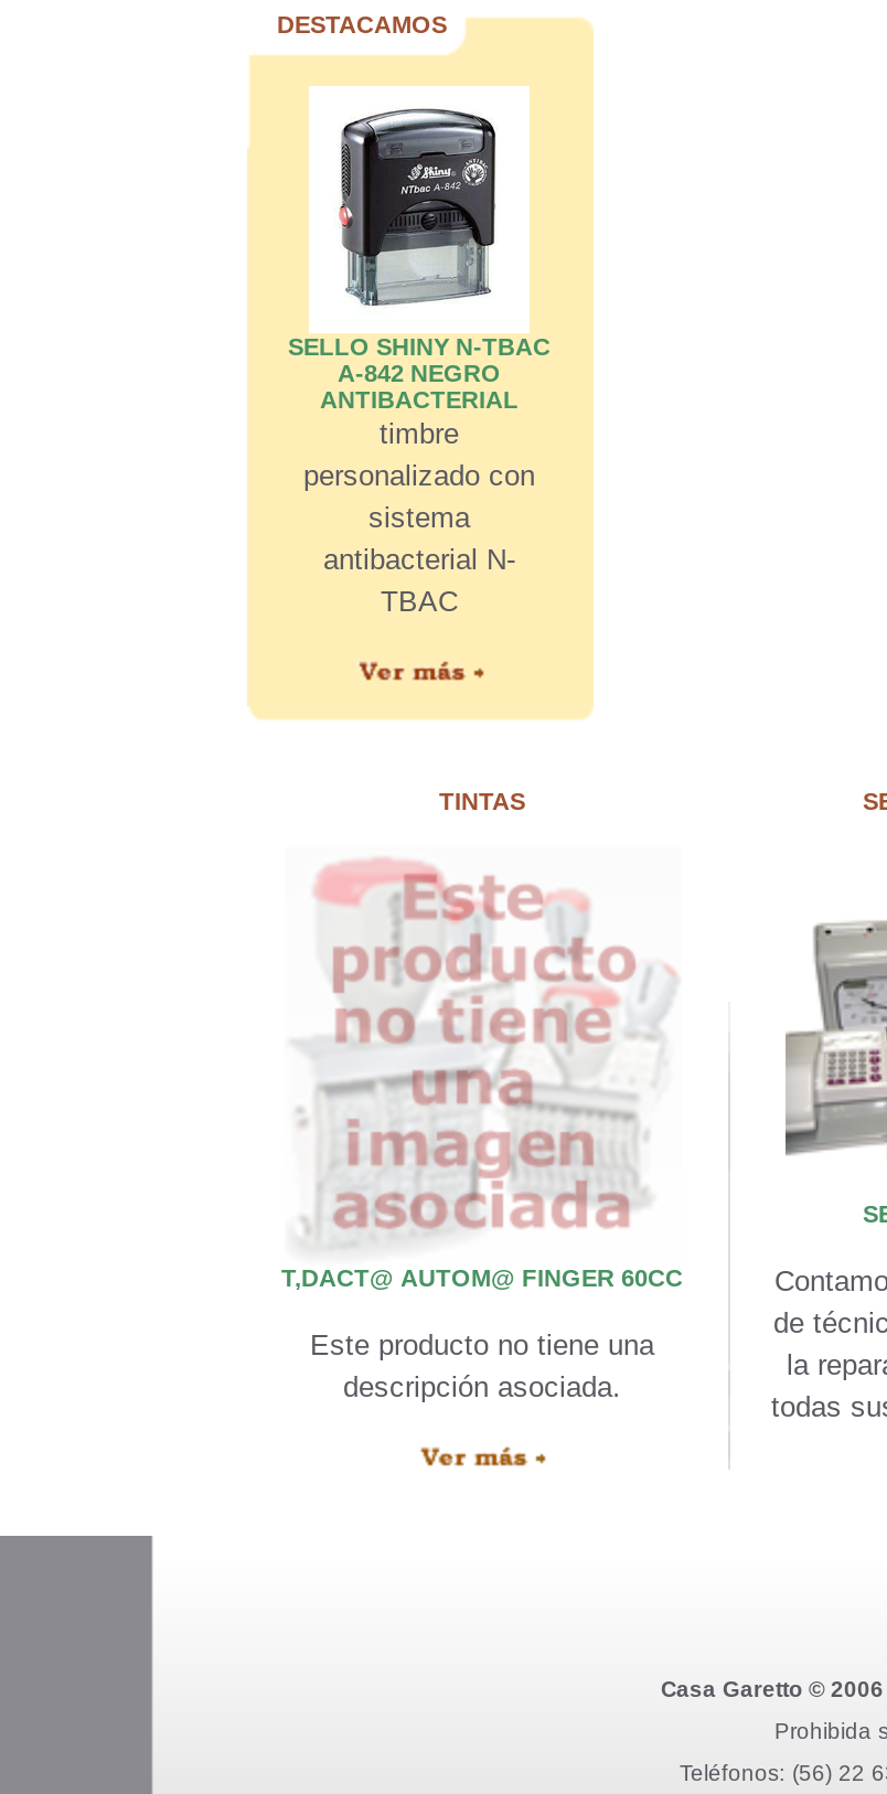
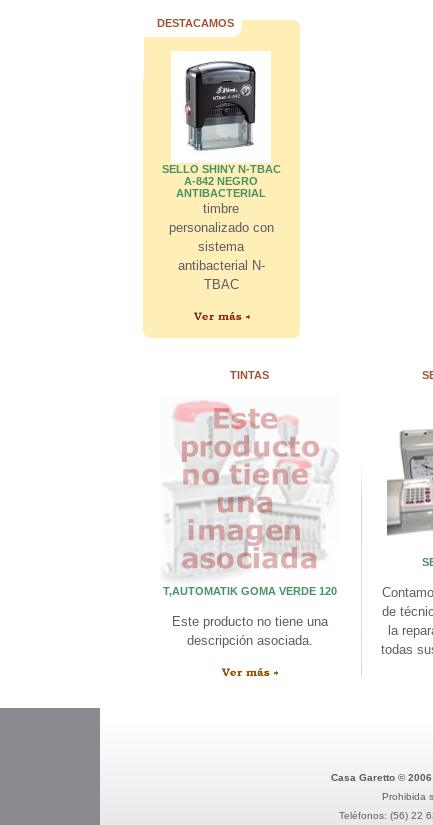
- T,DACT@ AUTOM@ FINGER 60CC
+ T,AUTOMATIK GOMA VERDE 120
